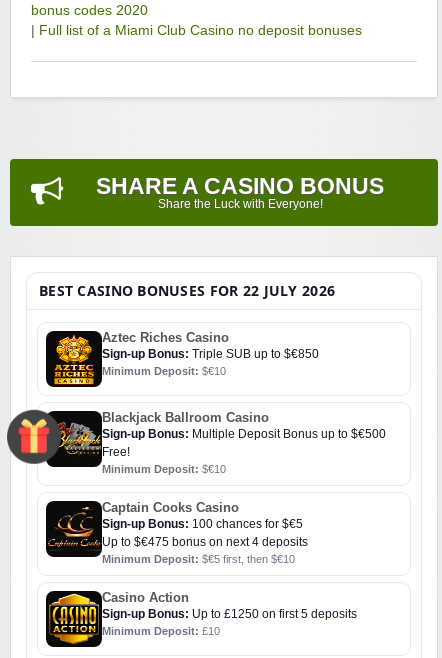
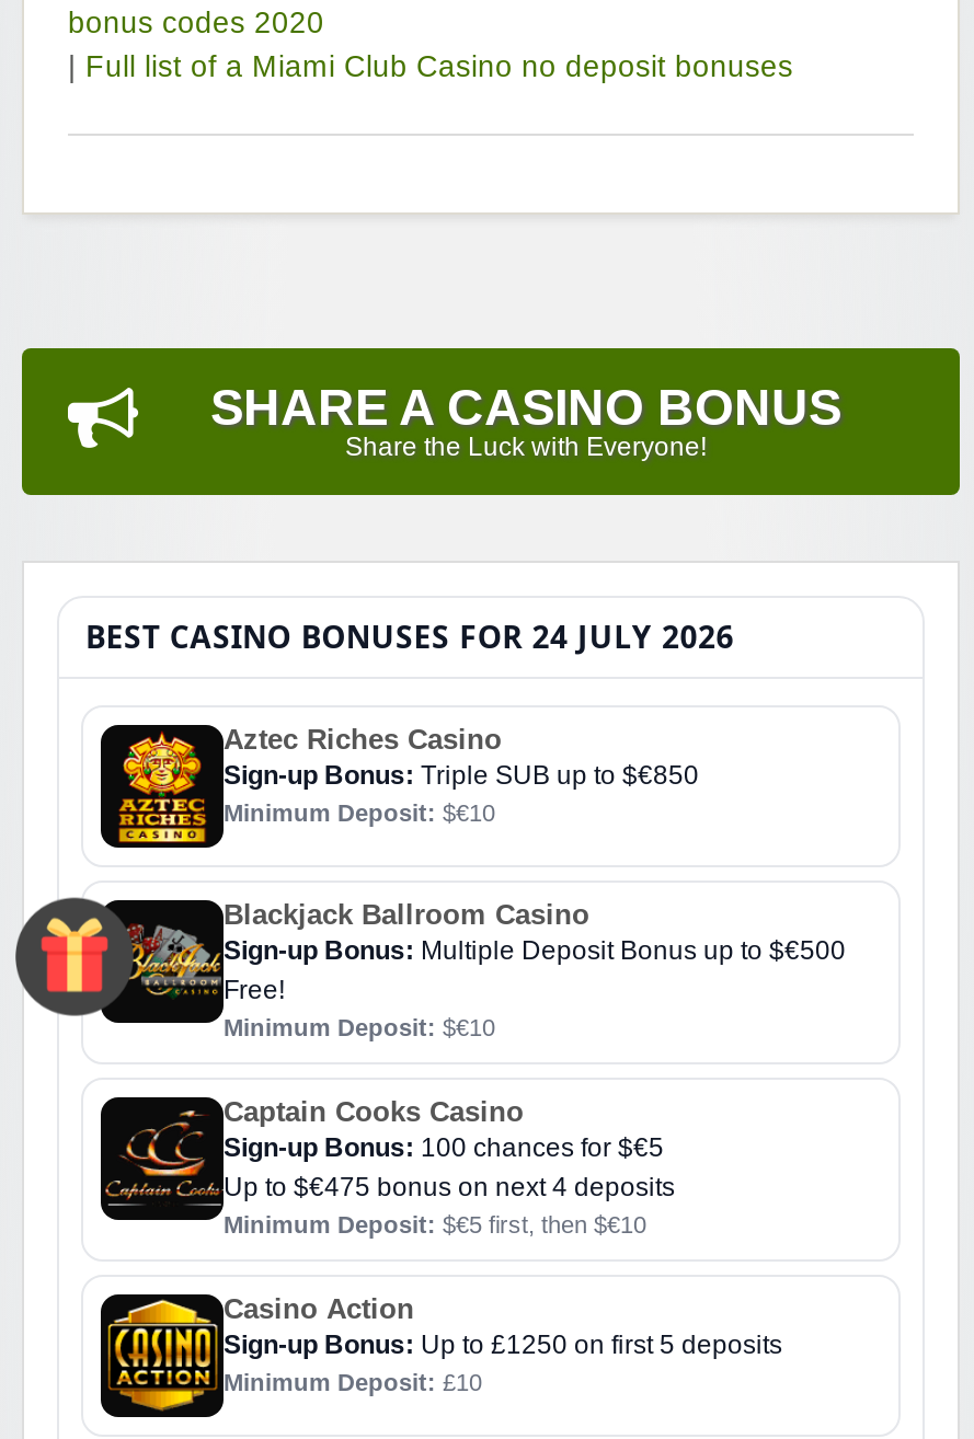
- BEST CASINO BONUSES FOR 22 JULY 2026
+ BEST CASINO BONUSES FOR 24 JULY 2026
